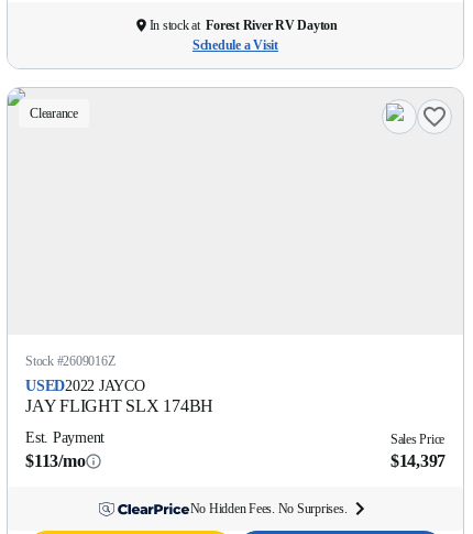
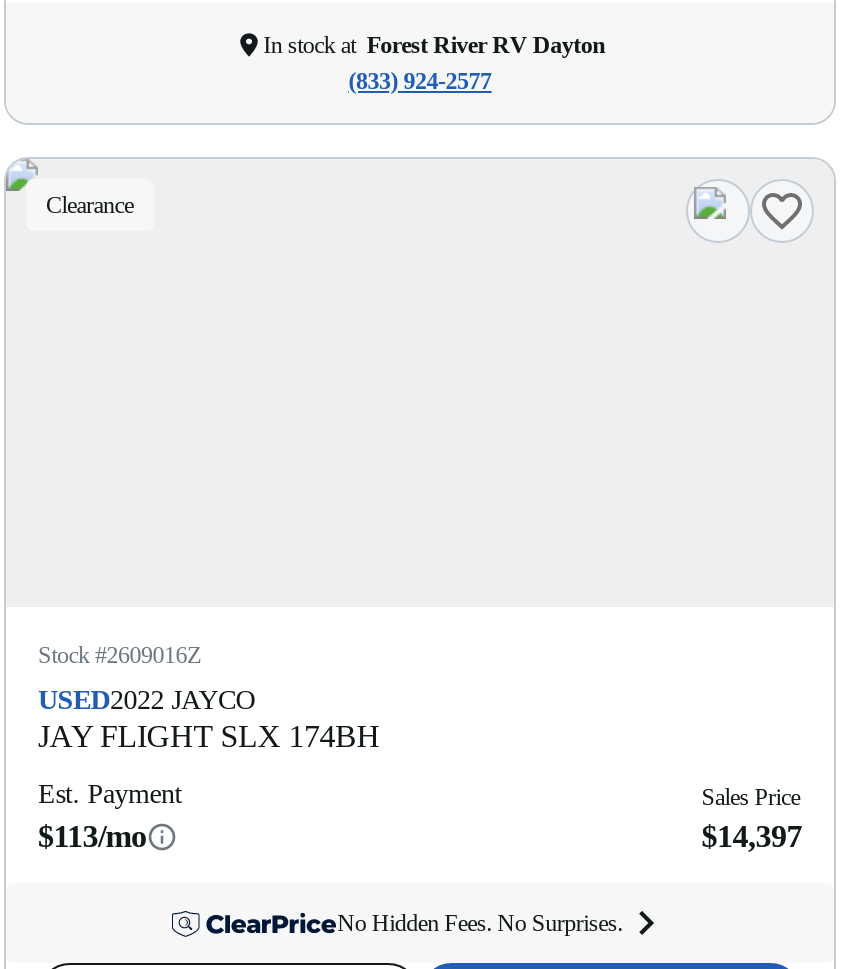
- Schedule a Visit
+ (833) 924-2577
